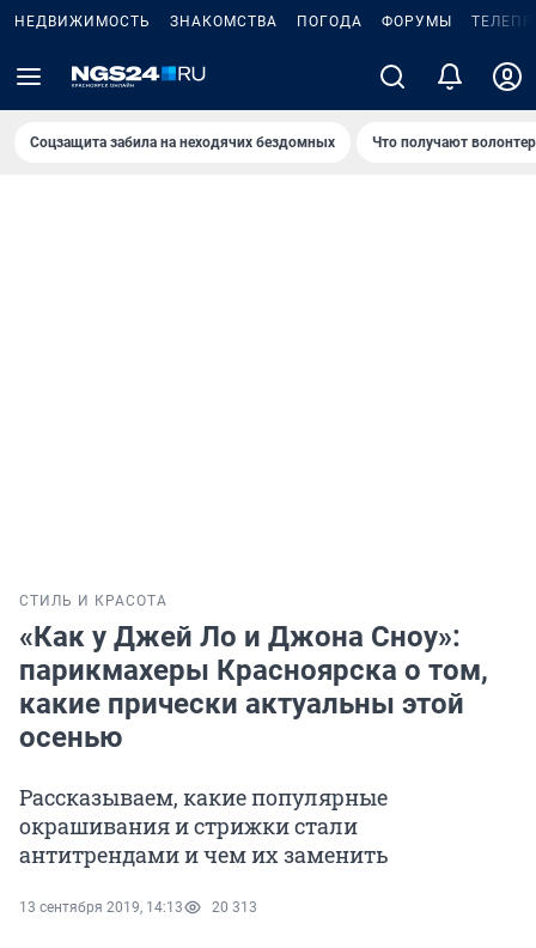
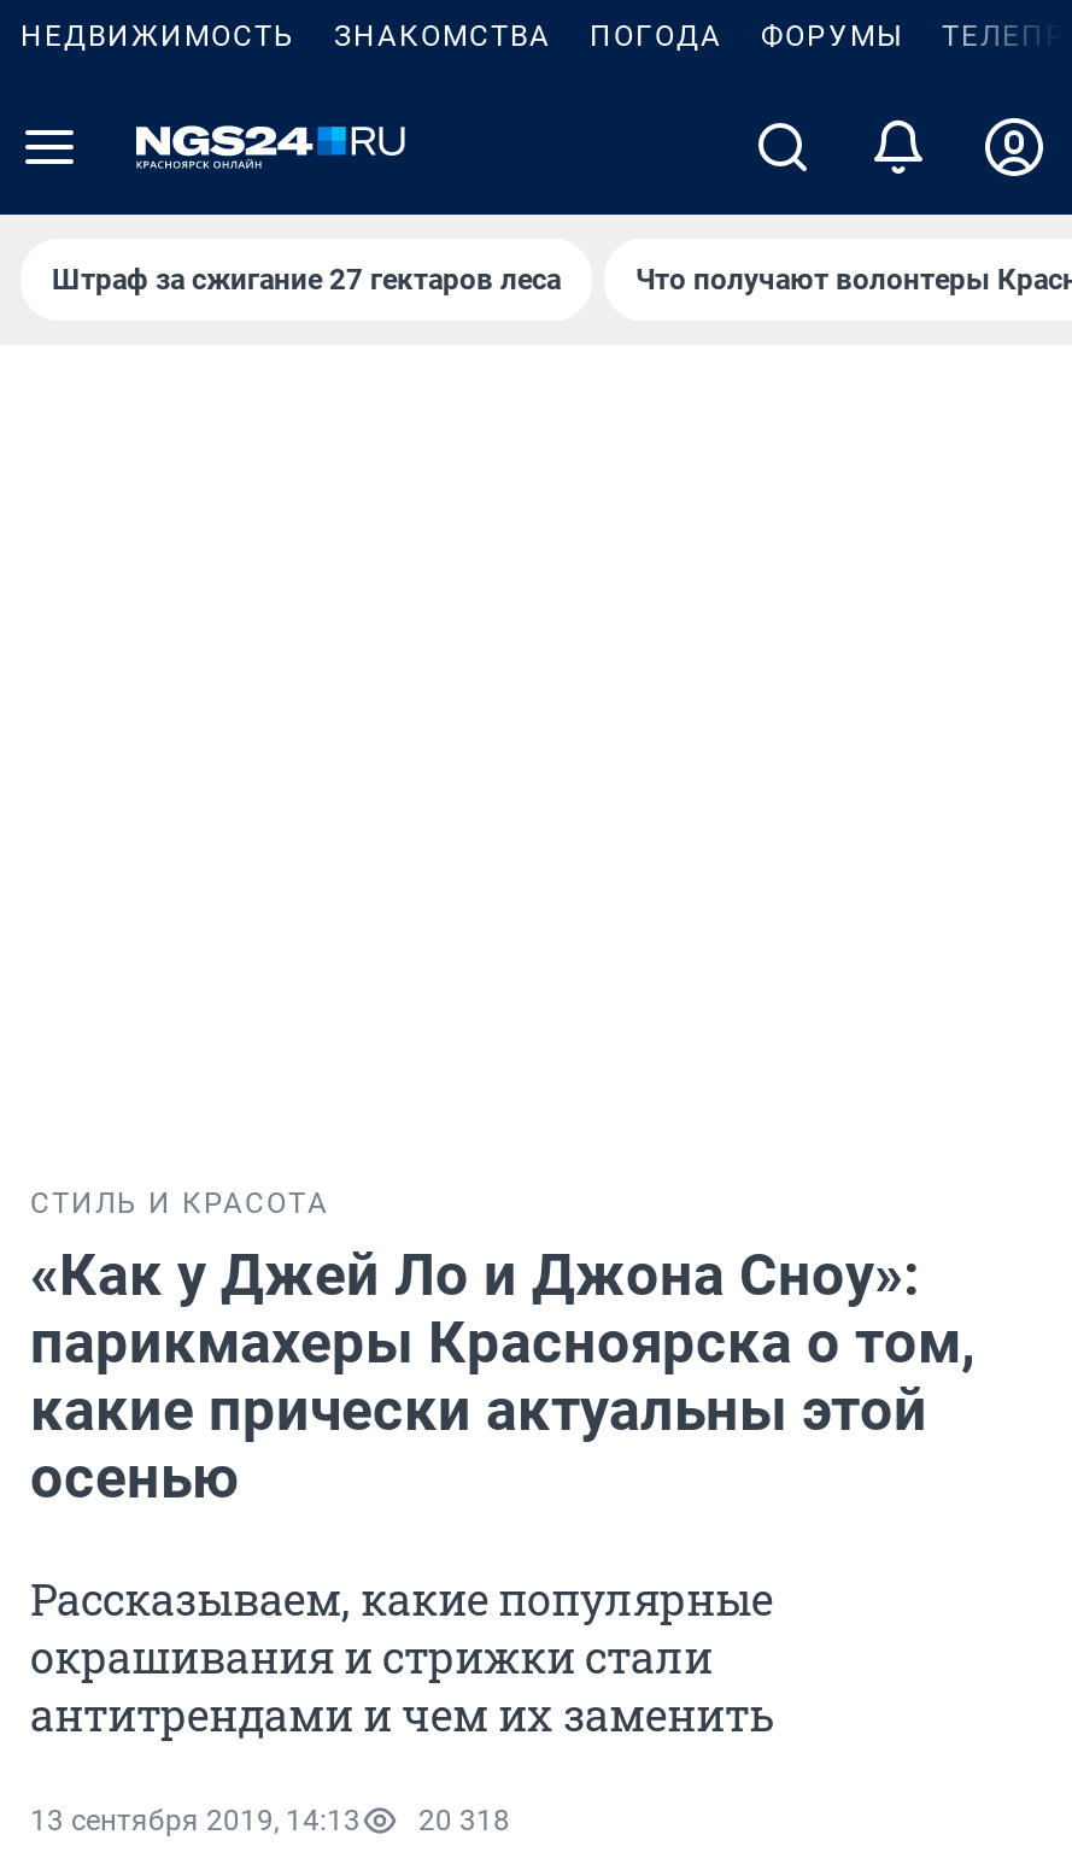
- Соцзащита забила на неходячих бездомных
+ Штраф за сжигание 27 гектаров леса

- 13 сентября 2019, 14:13 20 313
+ 13 сентября 2019, 14:13 20 318
